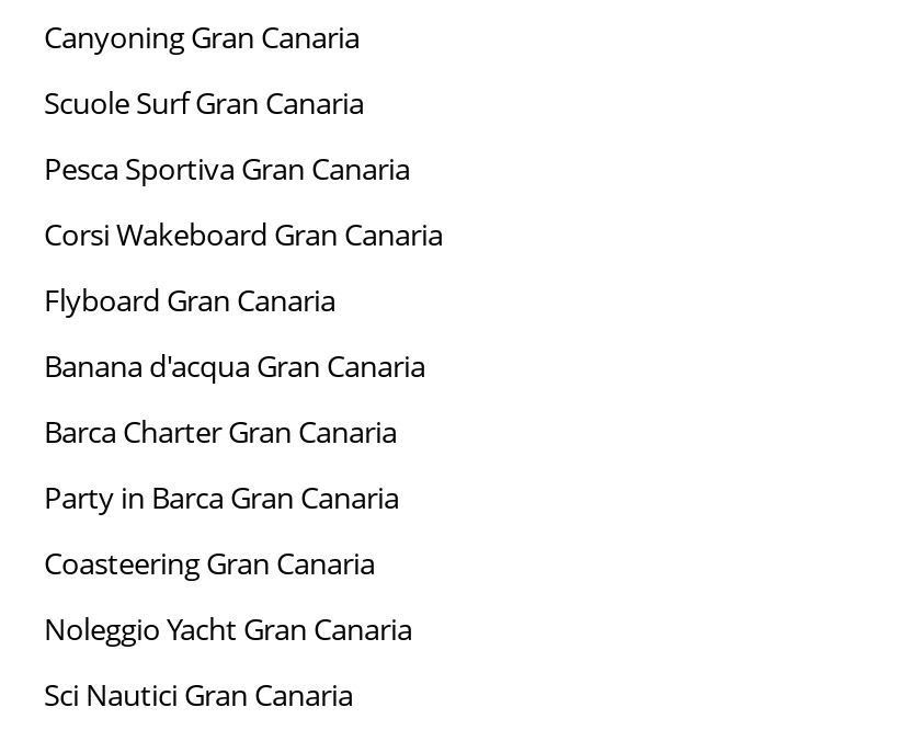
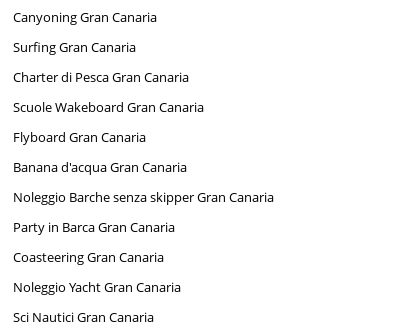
- Scuole Surf Gran Canaria
+ Surfing Gran Canaria

- Pesca Sportiva Gran Canaria
+ Charter di Pesca Gran Canaria

- Corsi Wakeboard Gran Canaria
+ Scuole Wakeboard Gran Canaria

- Barca Charter Gran Canaria
+ Noleggio Barche senza skipper Gran Canaria
